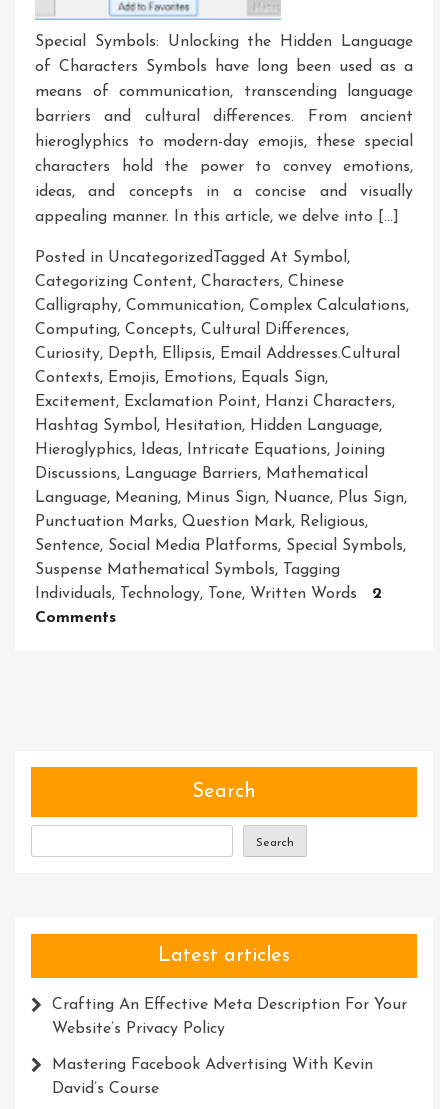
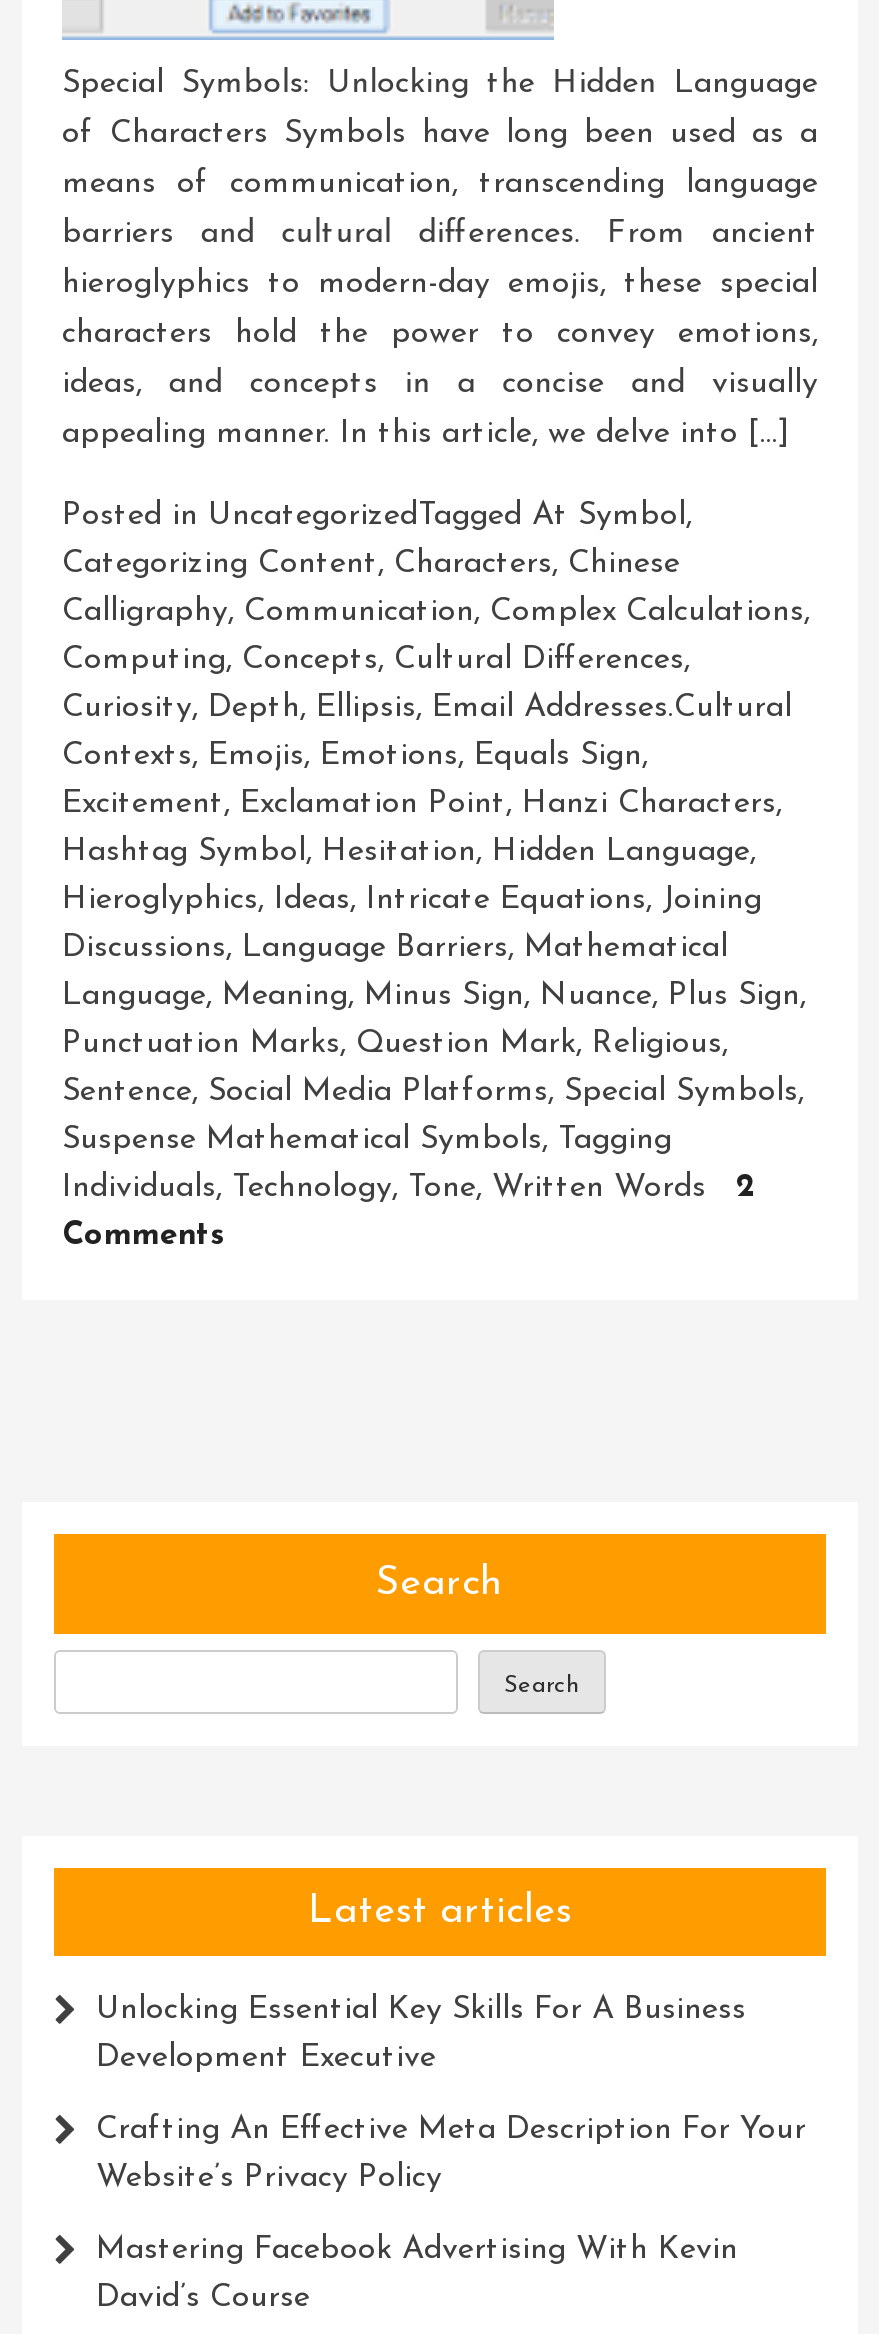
+ Unlocking Essential Key Skills For A Business
+ Development Executive
